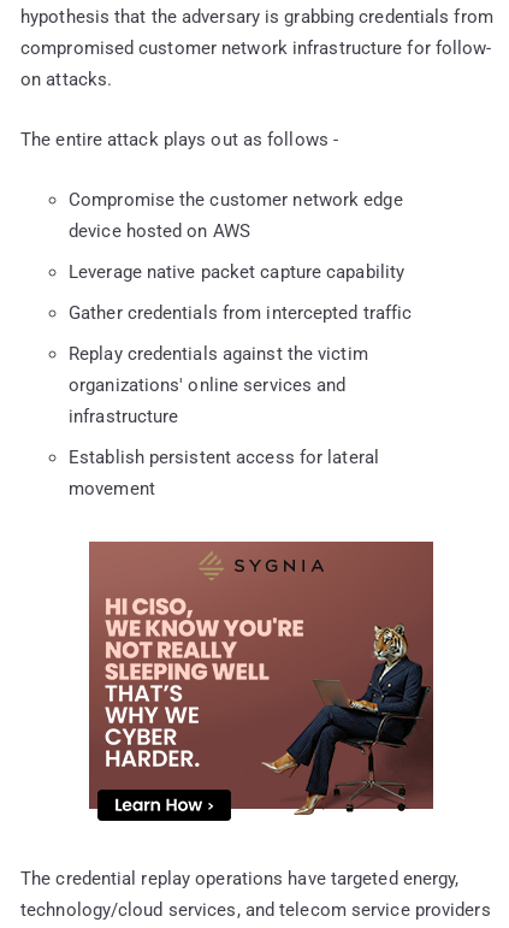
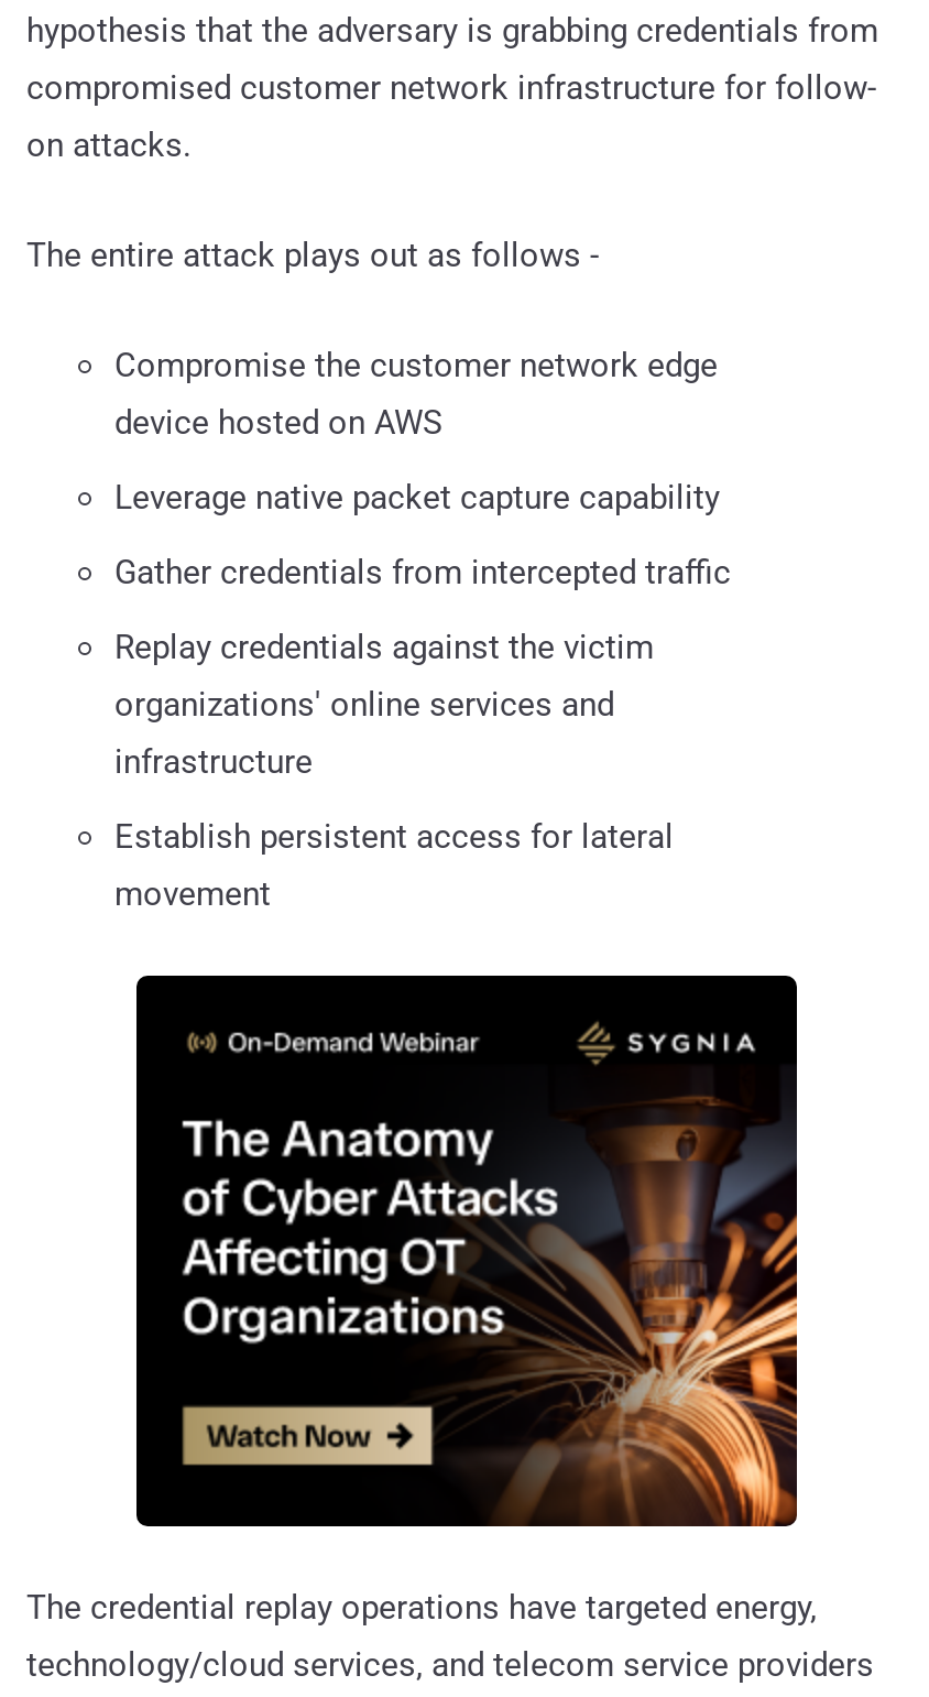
- [image]
+ [image]
